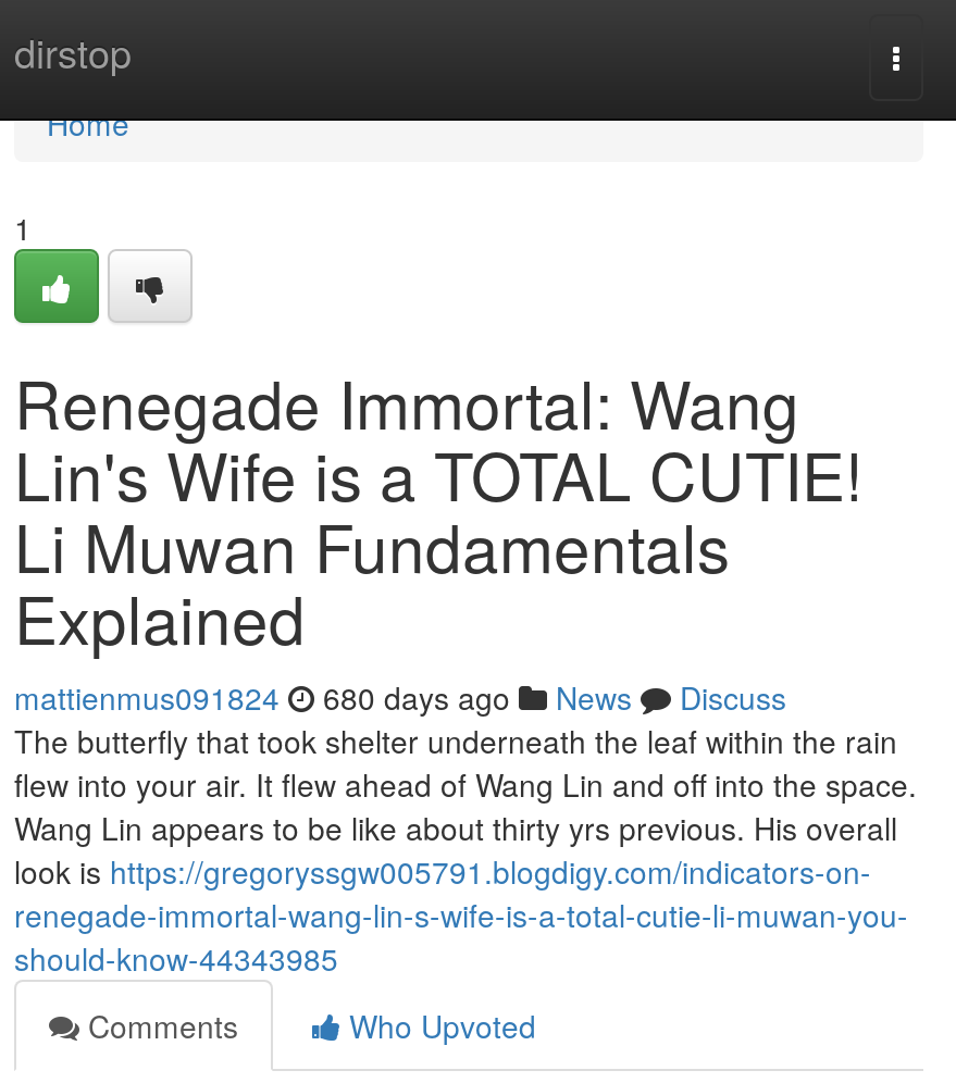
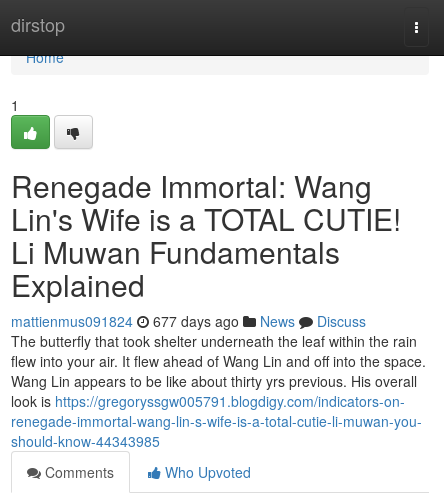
- mattienmus091824 680 days ago News Discuss
+ mattienmus091824 677 days ago News Discuss
